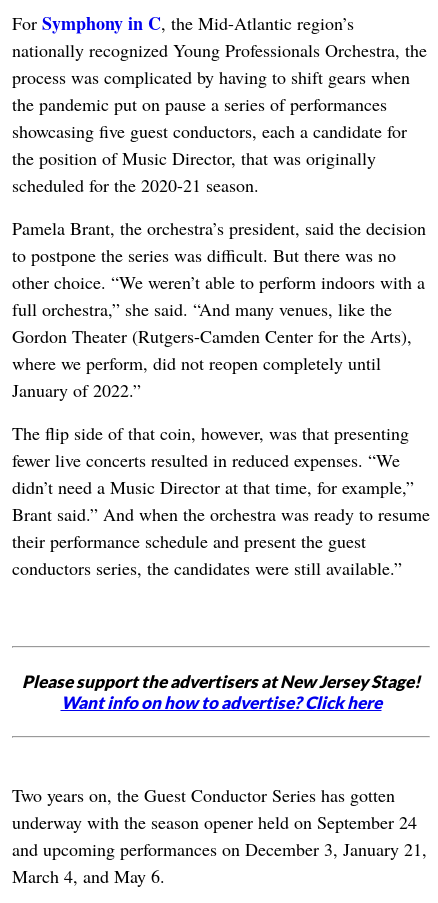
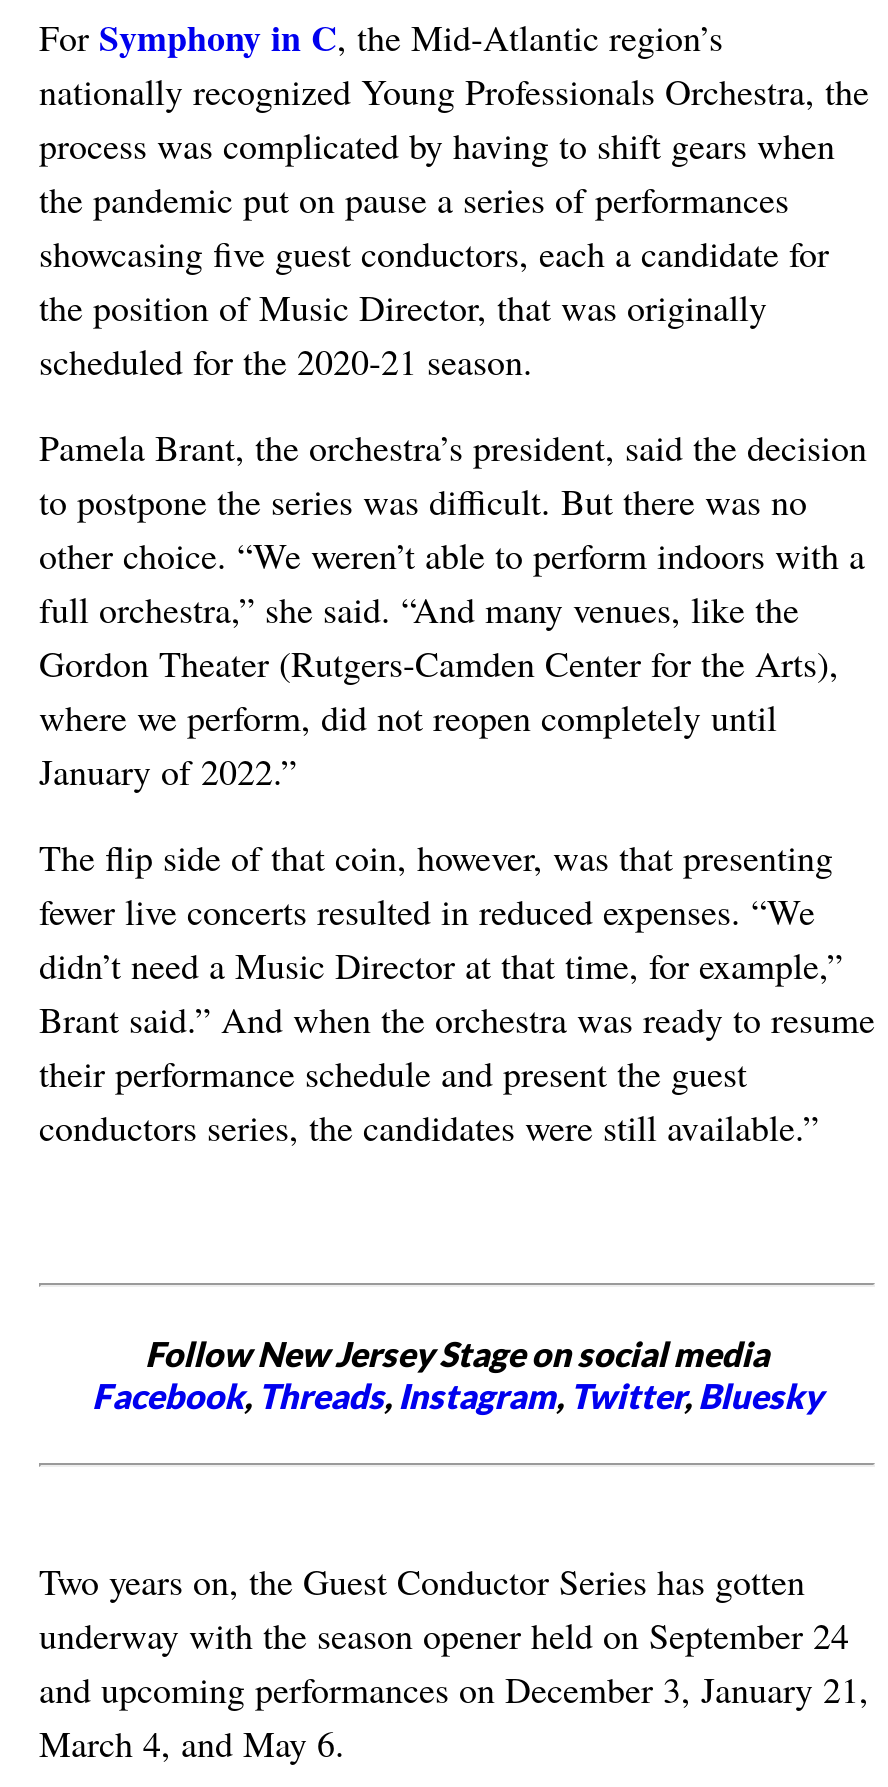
- Please support the advertisers at New Jersey Stage!
- Want info on how to advertise? Click here
+ Follow New Jersey Stage on social media
+ Facebook, Threads, Instagram, Twitter, Bluesky
